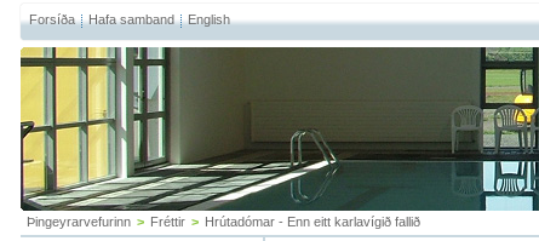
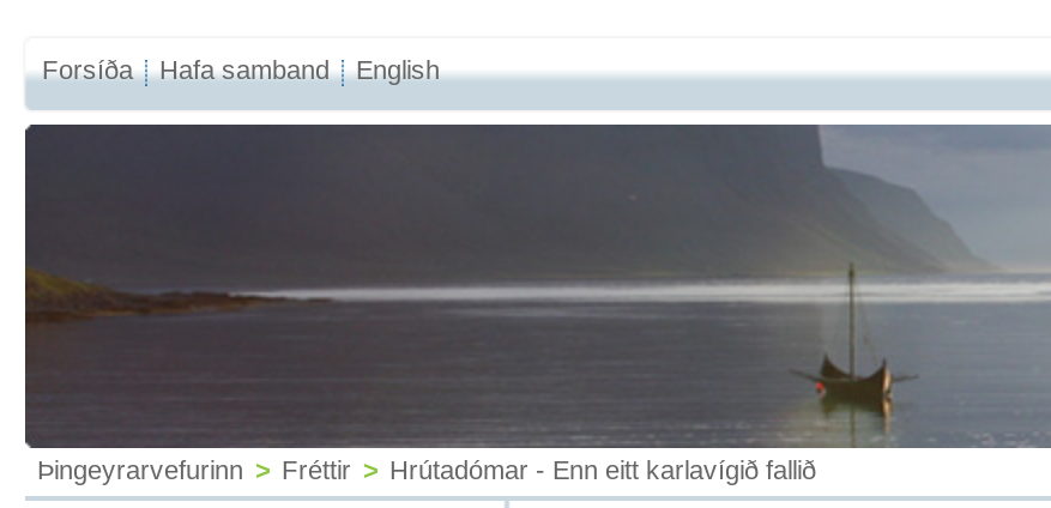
- [image]
+ [image]
